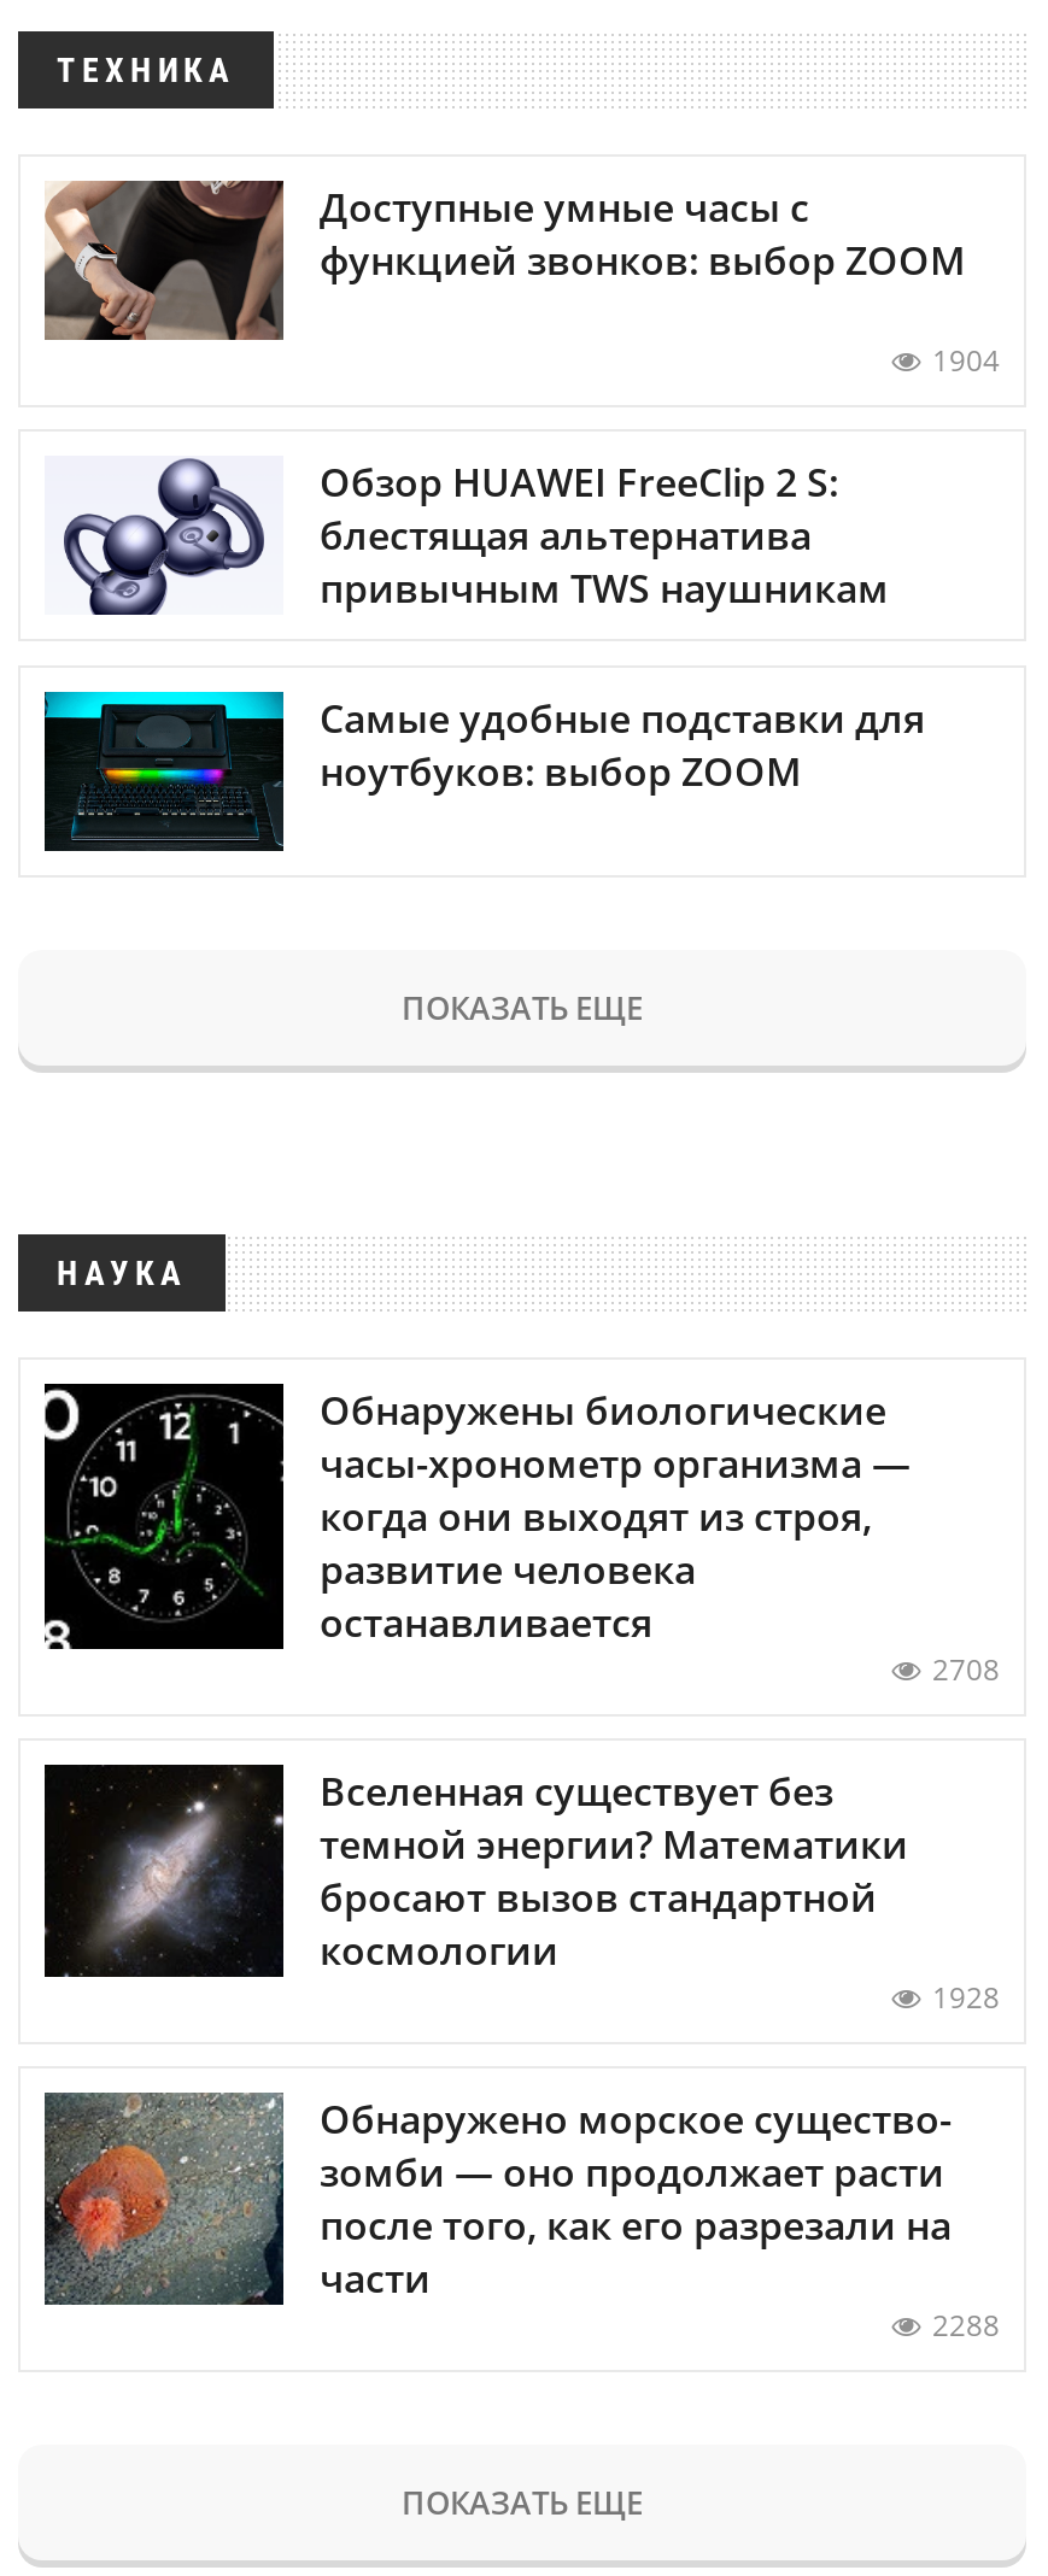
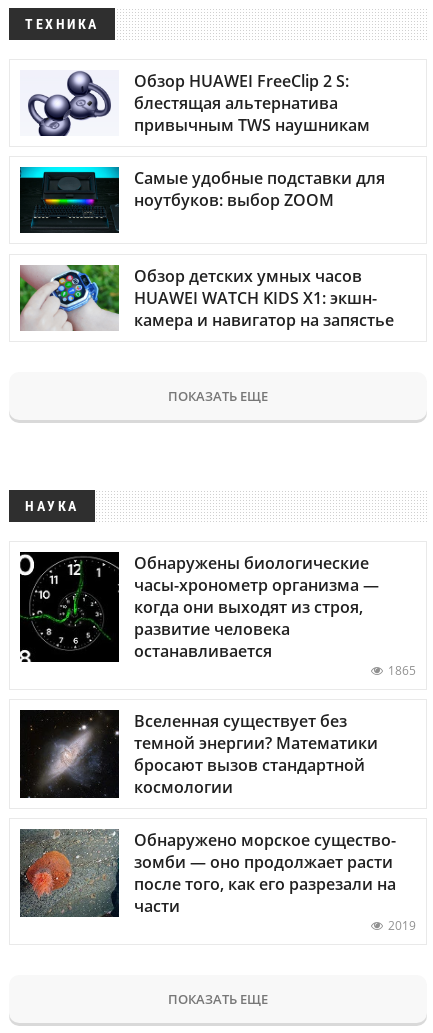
- [image]
- Доступные умные часы с
- функцией звонков: выбор ZOOM
- 1904

moved up: [image] | Обзор HUAWEI FreeClip 2 S: | блестящая альтернатива | привычным TWS наушникам | Самые удобные подставки для | ноутбуков: выбор ZOOM

+ [image]
+ Обзор детских умных часов
+ HUAWEI WATCH KIDS X1: экшн-
+ камера и навигатор на запястье

- 2708
+ 1865

- 1928

- 2288
+ 2019
